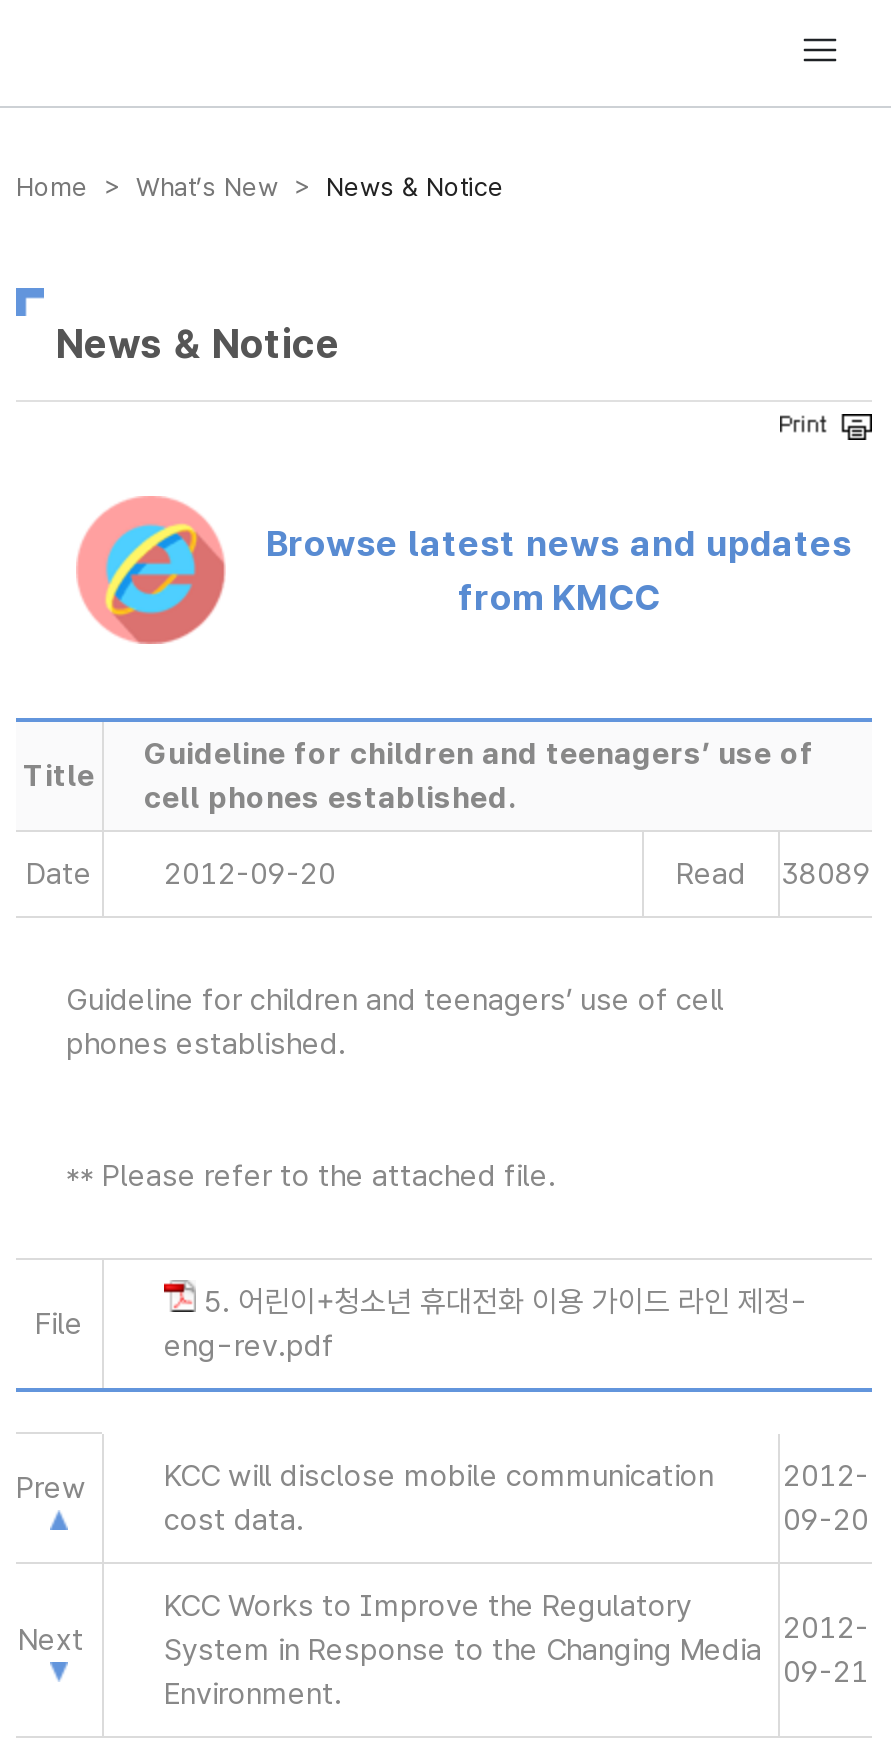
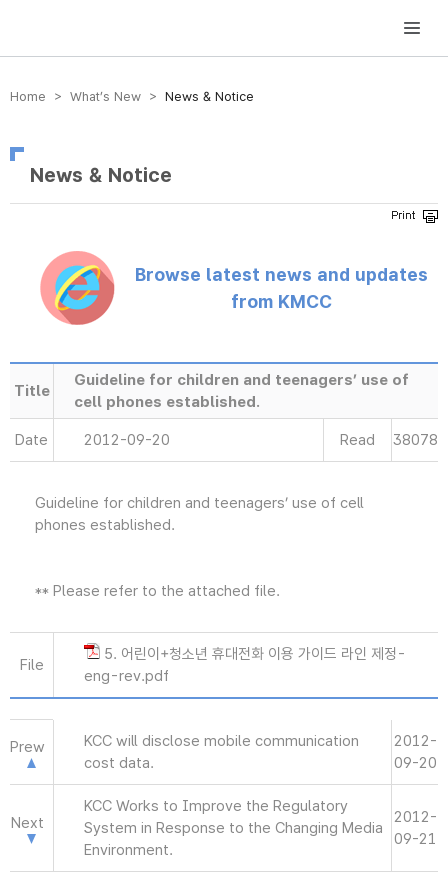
- Read 38089
+ Read 38078
